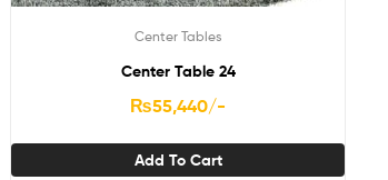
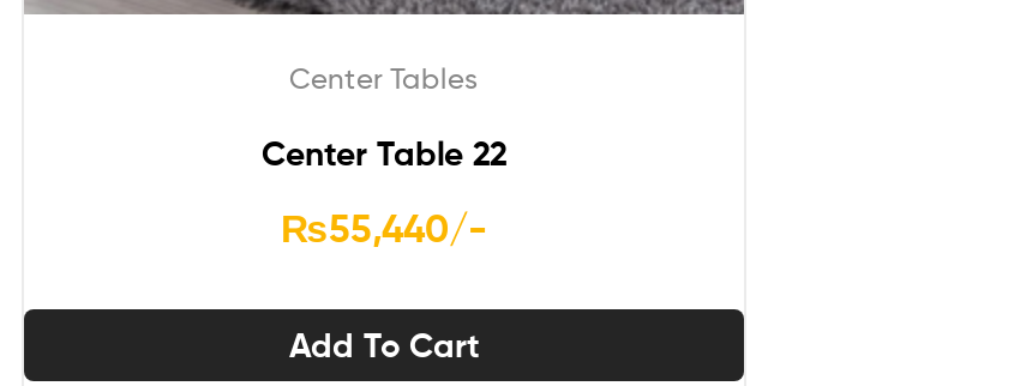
- Center Table 24
+ Center Table 22
